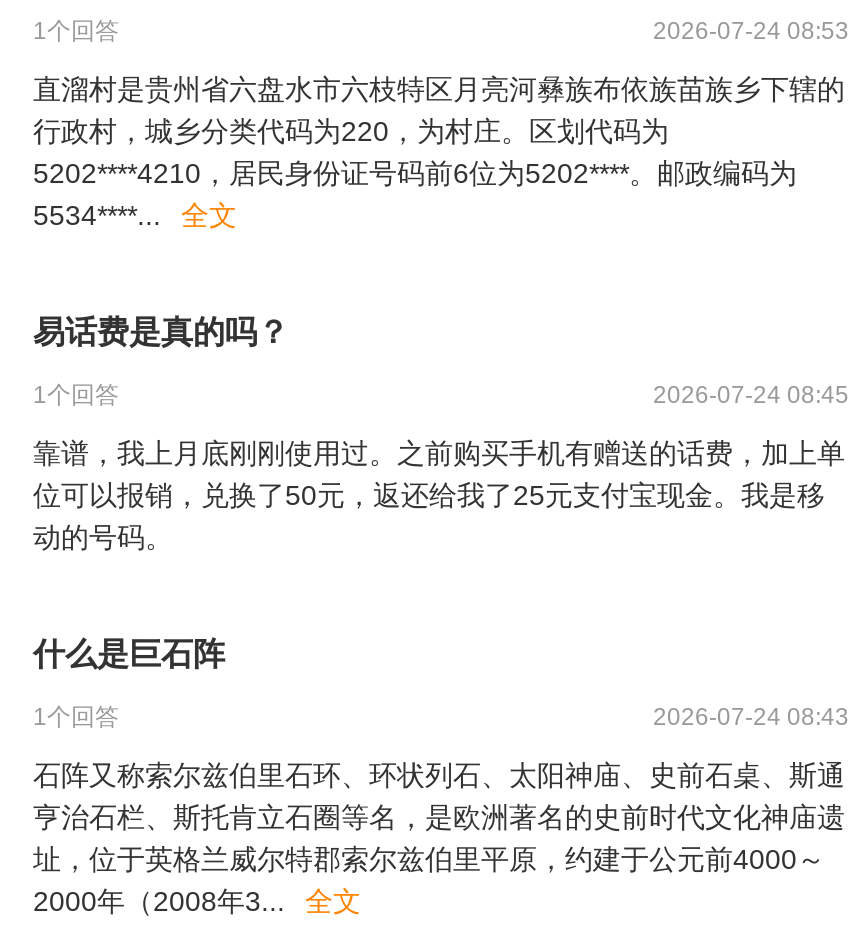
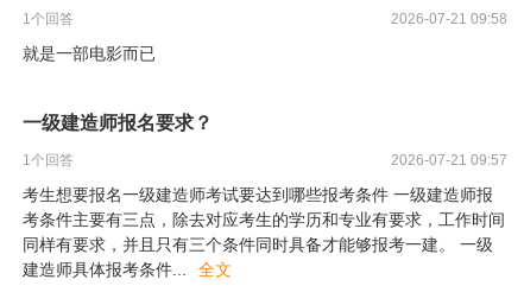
- 2026-07-24 08:53
+ 2026-07-21 09:58

- 直溜村是贵州省六盘水市六枝特区月亮河彝族布依族苗族乡下辖的
- 行政村，城乡分类代码为220，为村庄。区划代码为
- 5202****4210，居民身份证号码前6位为5202****。邮政编码为
- 5534****...
- 全文
+ 就是一部电影而已

- 易话费是真的吗？
+ 一级建造师报名要求？

- 2026-07-24 08:45
- 靠谱，我上月底刚刚使用过。之前购买手机有赠送的话费，加上单
- 位可以报销，兑换了50元，返还给我了25元支付宝现金。我是移
- 动的号码。
- 什么是巨石阵
- 1个回答
- 2026-07-24 08:43
- 石阵又称索尔兹伯里石环、环状列石、太阳神庙、史前石桌、斯通
- 亨治石栏、斯托肯立石圈等名，是欧洲著名的史前时代文化神庙遗
- 址，位于英格兰威尔特郡索尔兹伯里平原，约建于公元前4000～
- 2000年（2008年3...
+ 2026-07-21 09:57
+ 考生想要报名一级建造师考试要达到哪些报考条件 一级建造师报
+ 考条件主要有三点，除去对应考生的学历和专业有要求，工作时间
+ 同样有要求，并且只有三个条件同时具备才能够报考一建。 一级
+ 建造师具体报考条件...
